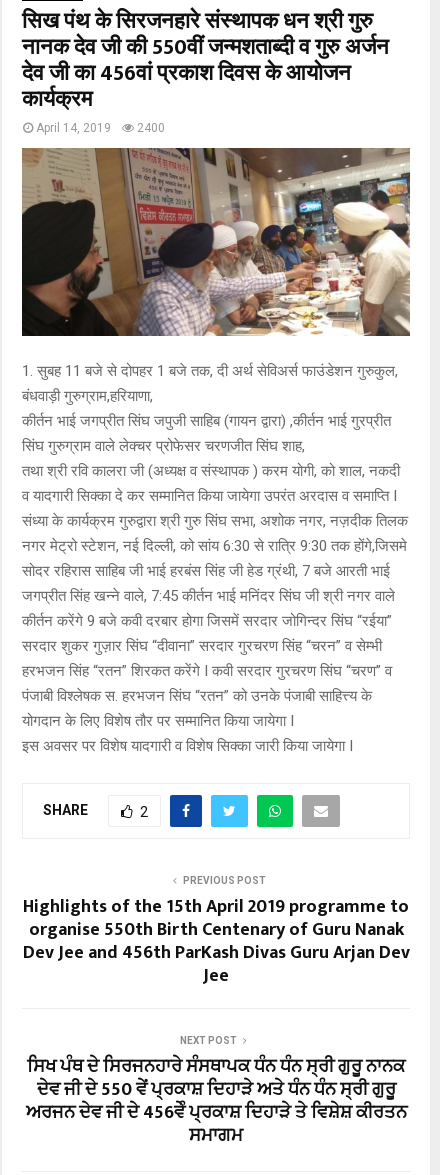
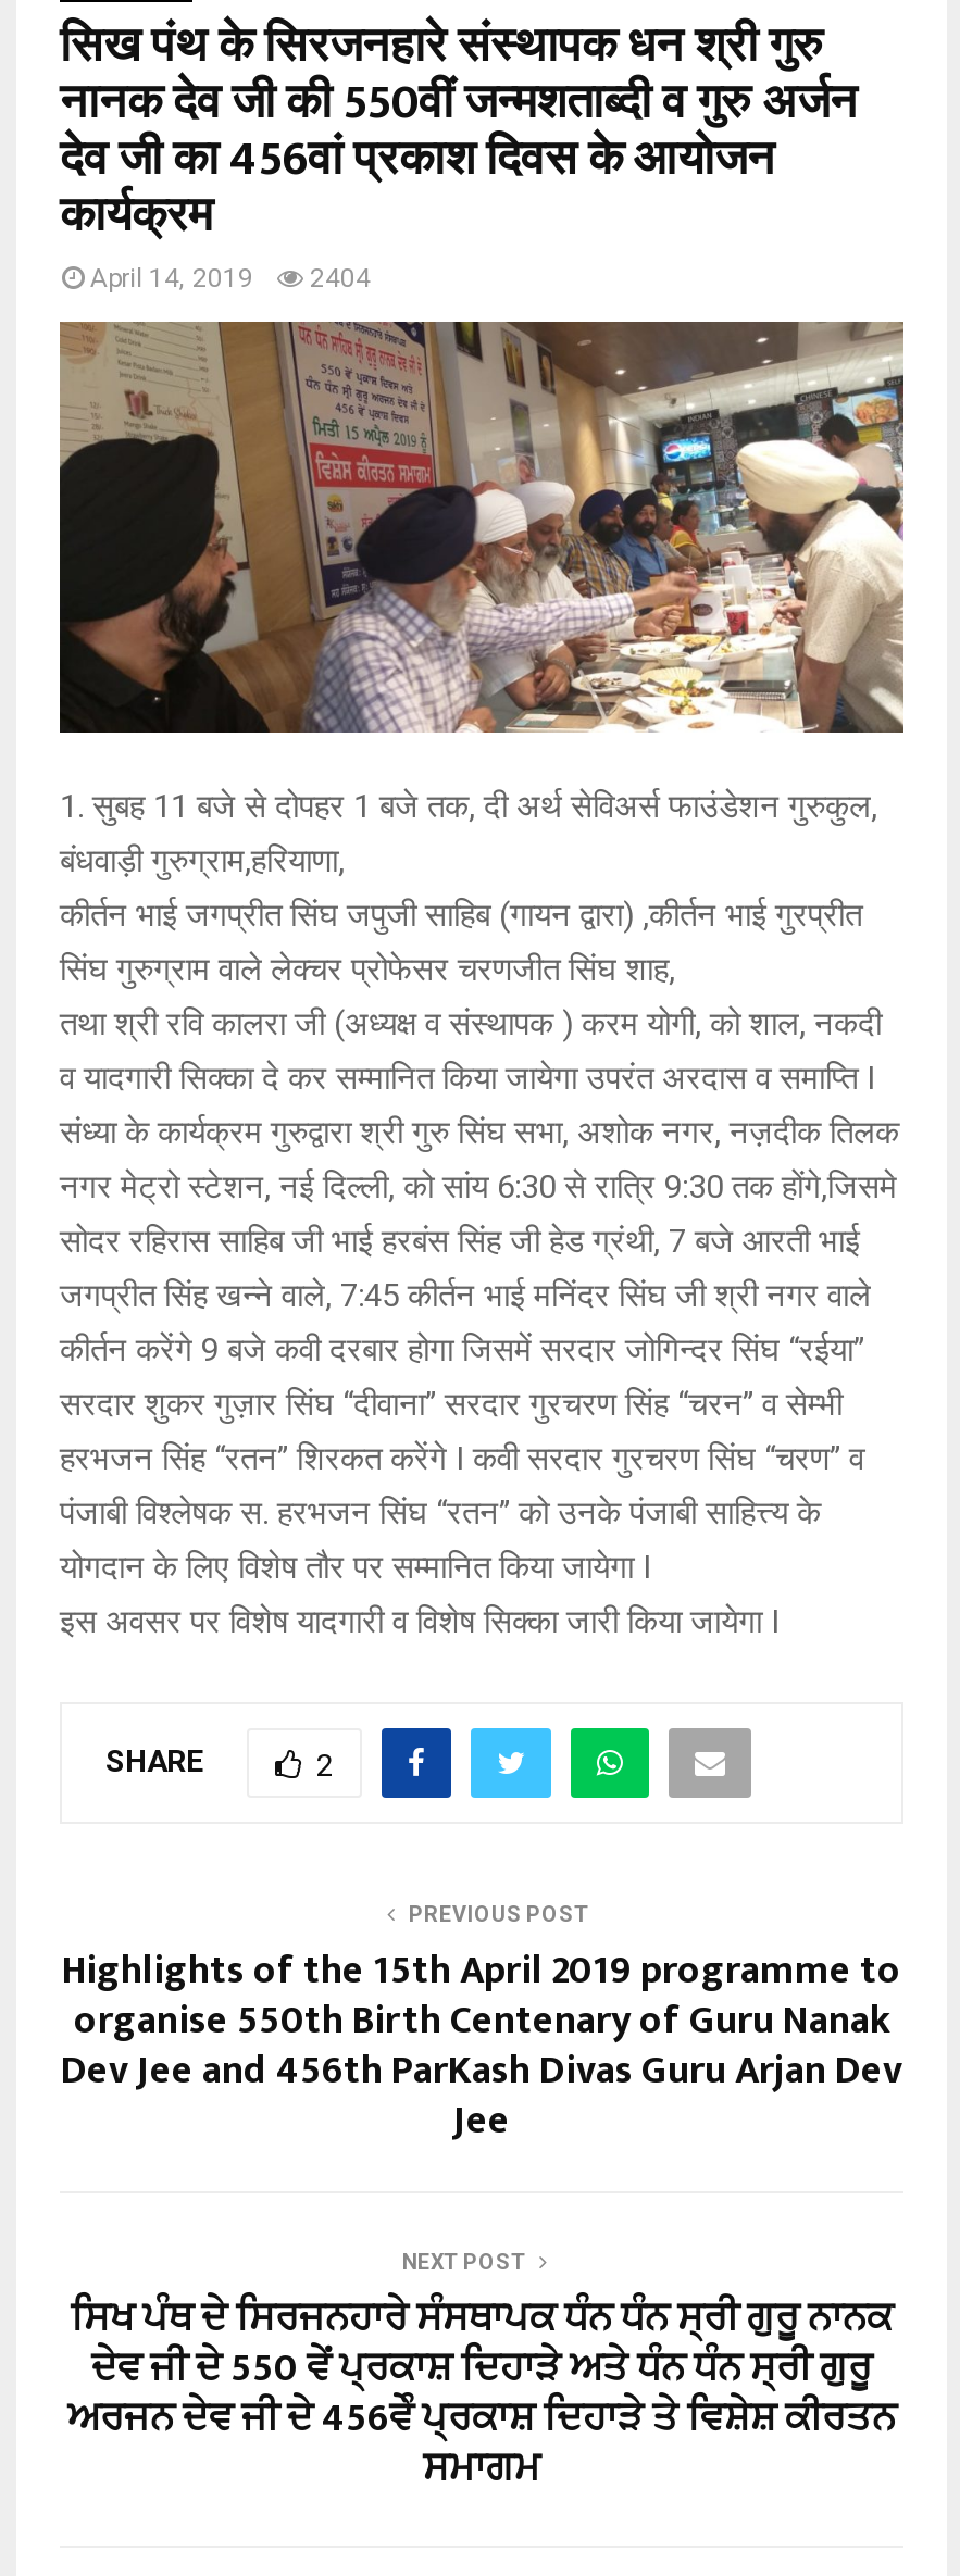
- April 14, 2019 2400
+ April 14, 2019 2404
